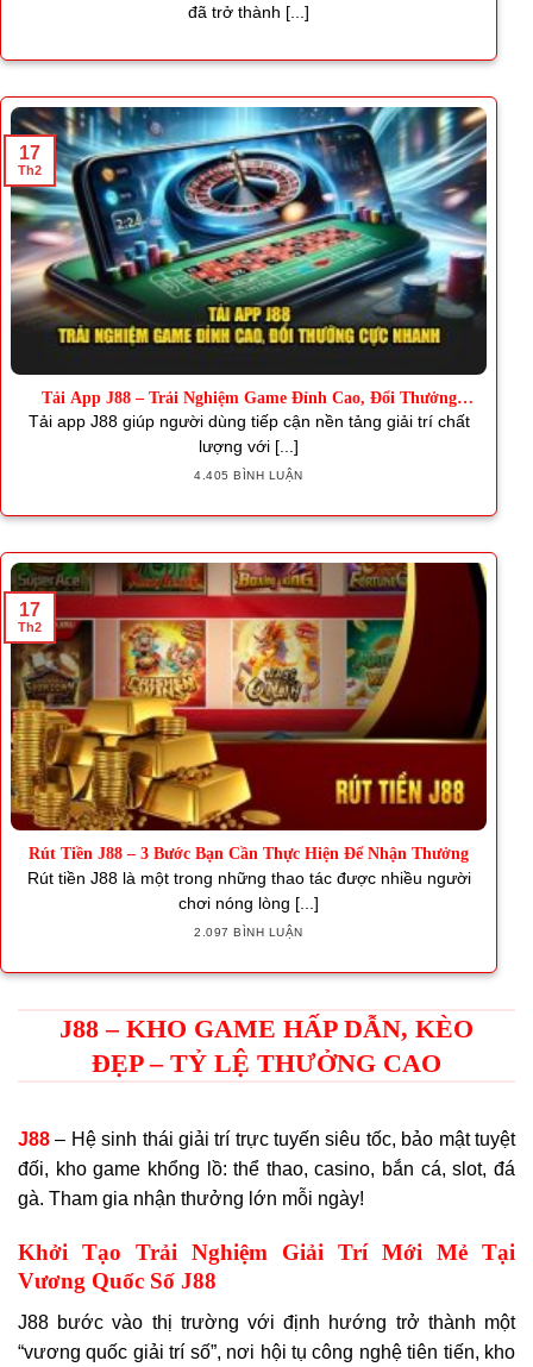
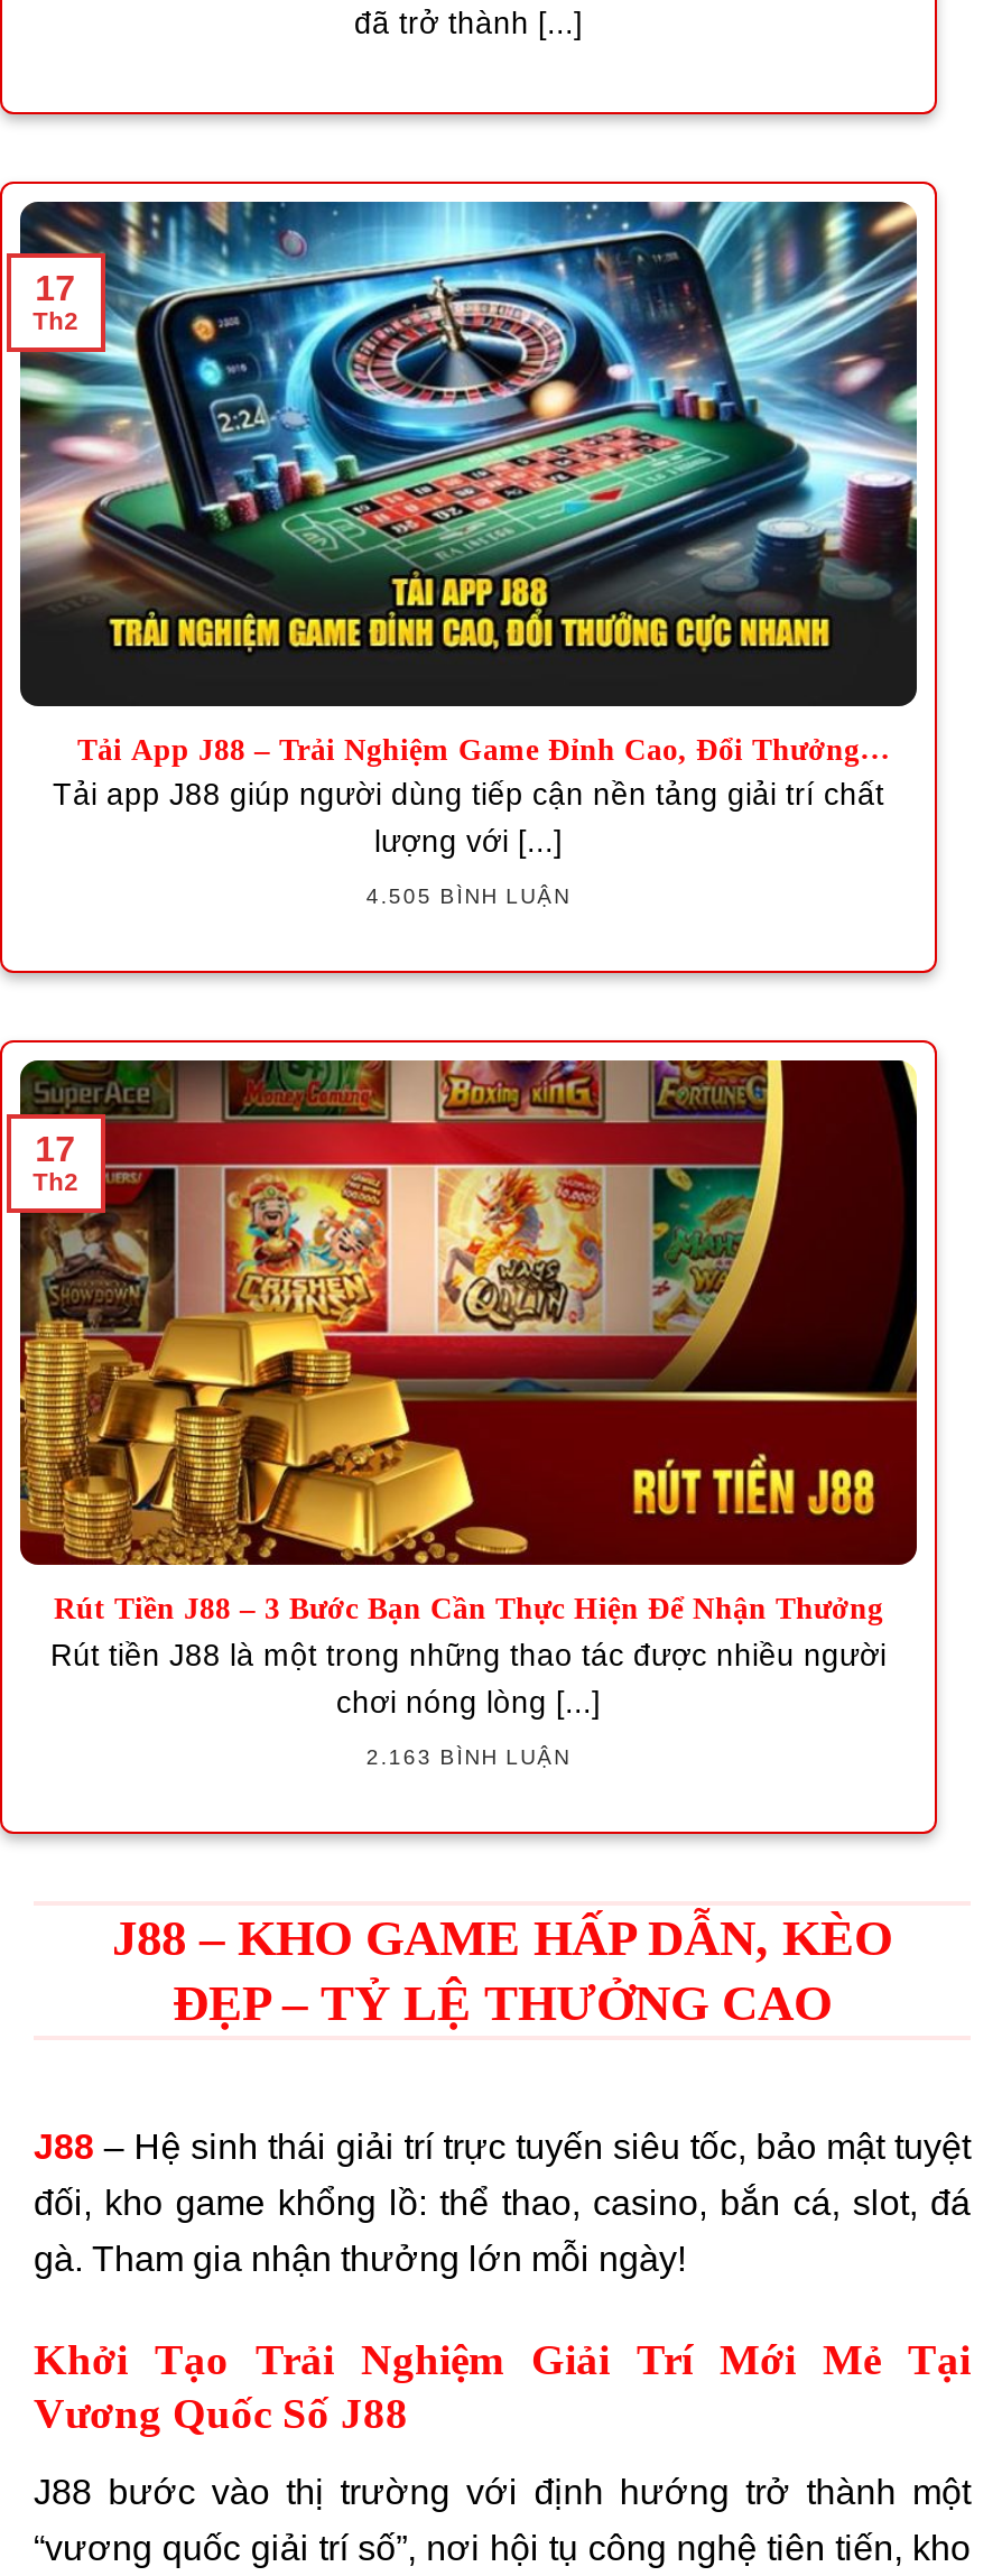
- 4.405 BÌNH LUẬN
+ 4.505 BÌNH LUẬN

- 2.097 BÌNH LUẬN
+ 2.163 BÌNH LUẬN
